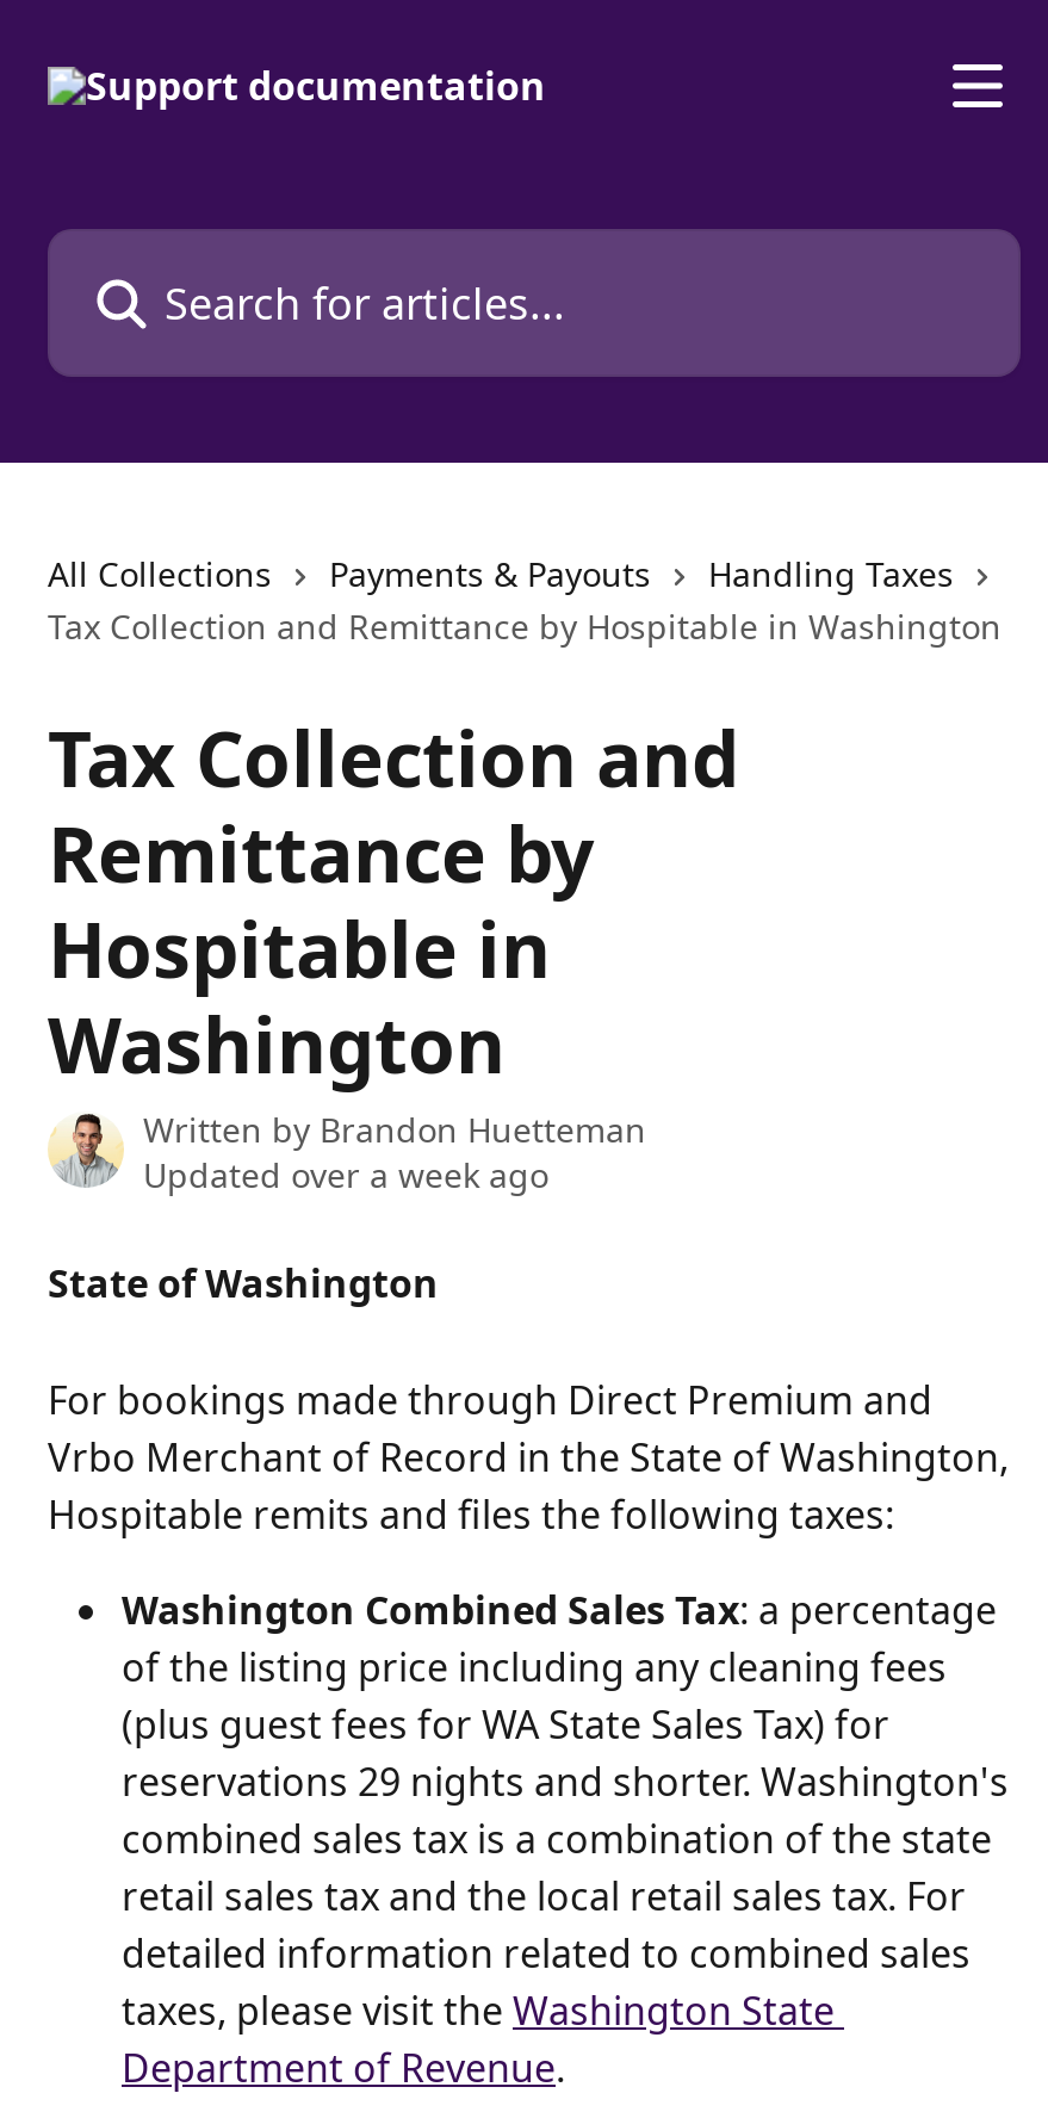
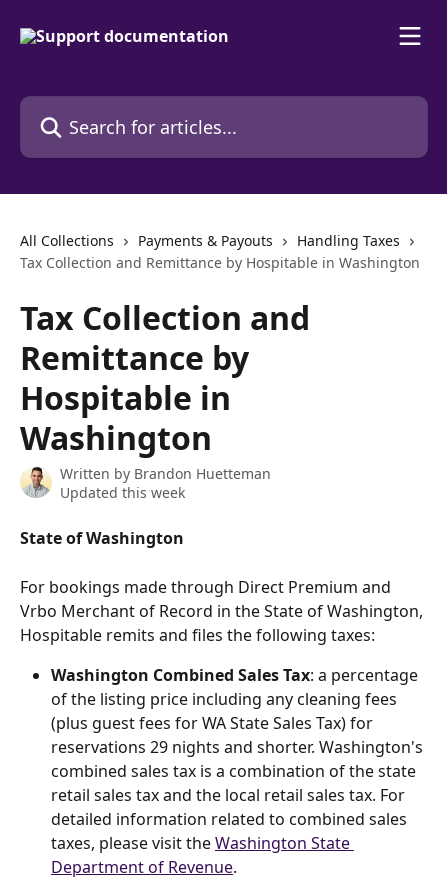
- Updated over a week ago
+ Updated this week
